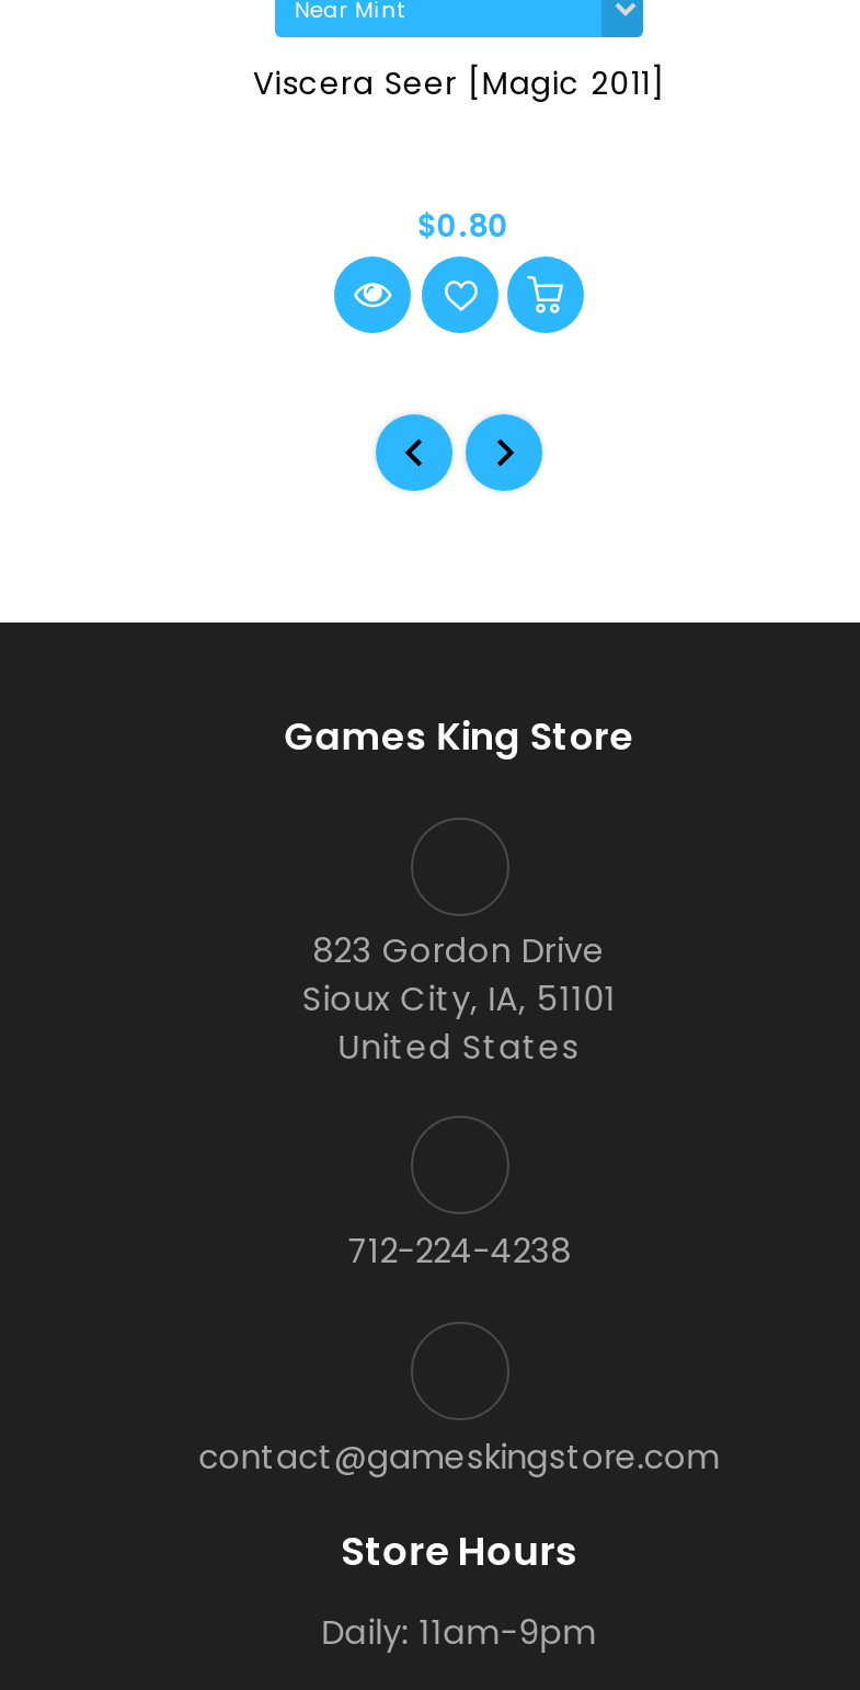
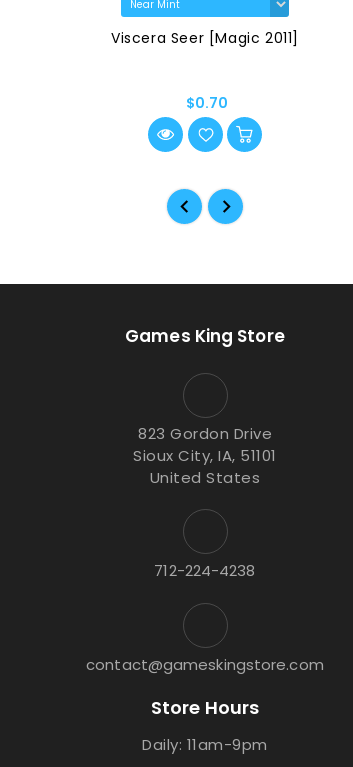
- $0.80
+ $0.70
